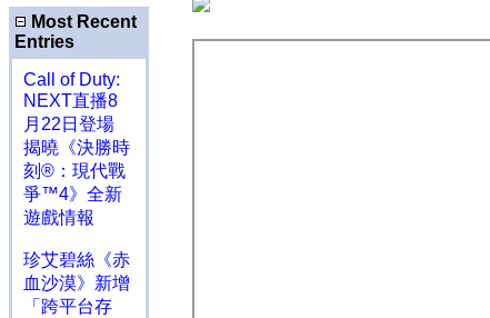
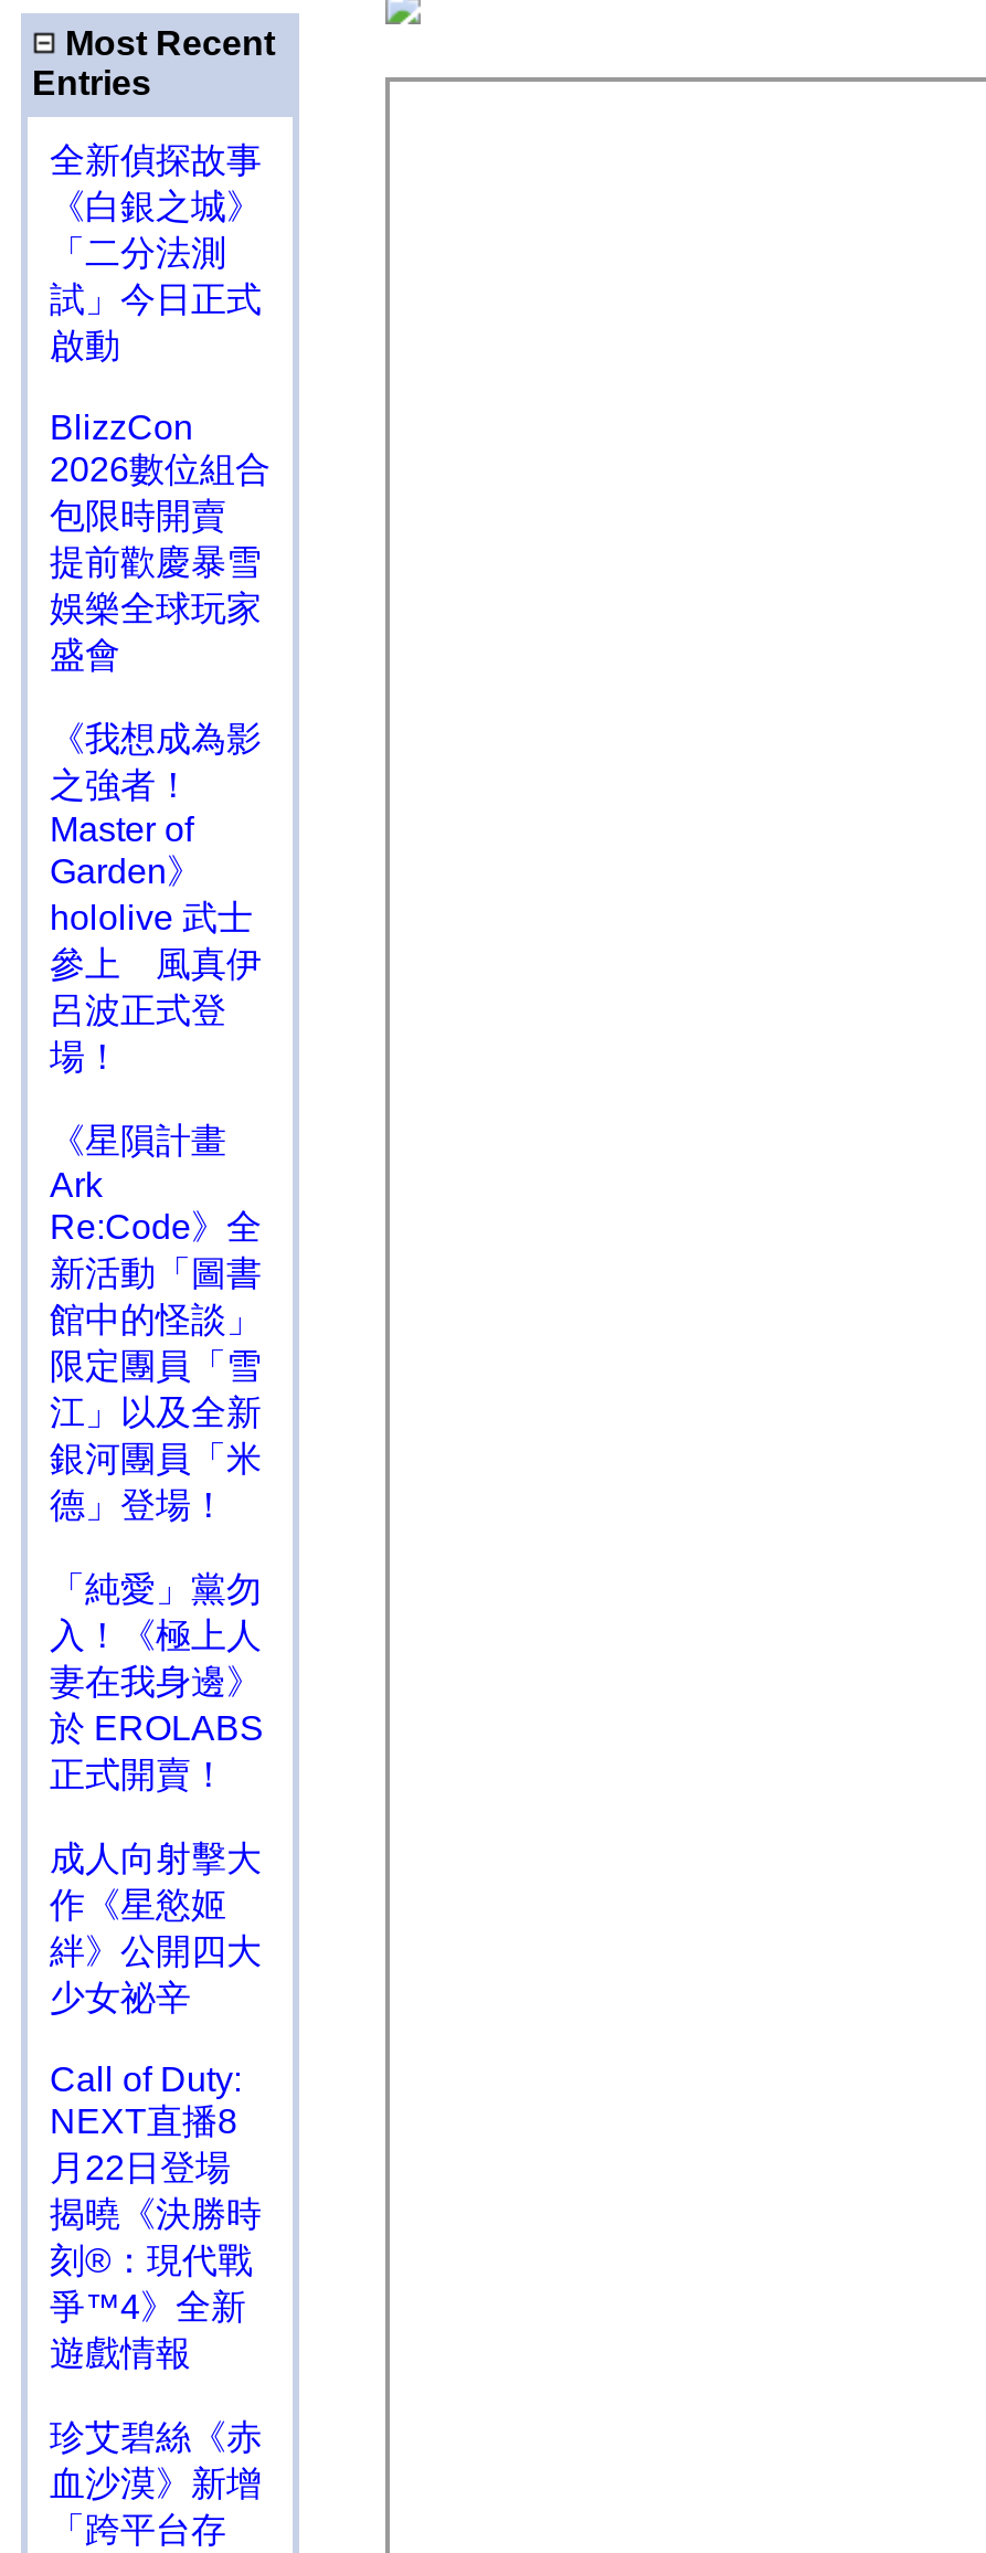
+ 全新偵探故事
+ 《白銀之城》
+ 「二分法測
+ 試」今日正式
+ 啟動
+ BlizzCon
+ 2026數位組合
+ 包限時開賣
+ 提前歡慶暴雪
+ 娛樂全球玩家
+ 盛會
+ 《我想成為影
+ 之強者！
+ Master of
+ Garden》
+ hololive 武士
+ 參上 風真伊
+ 呂波正式登
+ 場！
+ 《星隕計畫
+ Ark
+ Re:Code》全
+ 新活動「圖書
+ 館中的怪談」
+ 限定團員「雪
+ 江」以及全新
+ 銀河團員「米
+ 德」登場！
+ 「純愛」黨勿
+ 入！《極上人
+ 妻在我身邊》
+ 於 EROLABS
+ 正式開賣！
+ 成人向射擊大
+ 作《星慾姬
+ 絆》公開四大
+ 少女祕辛
